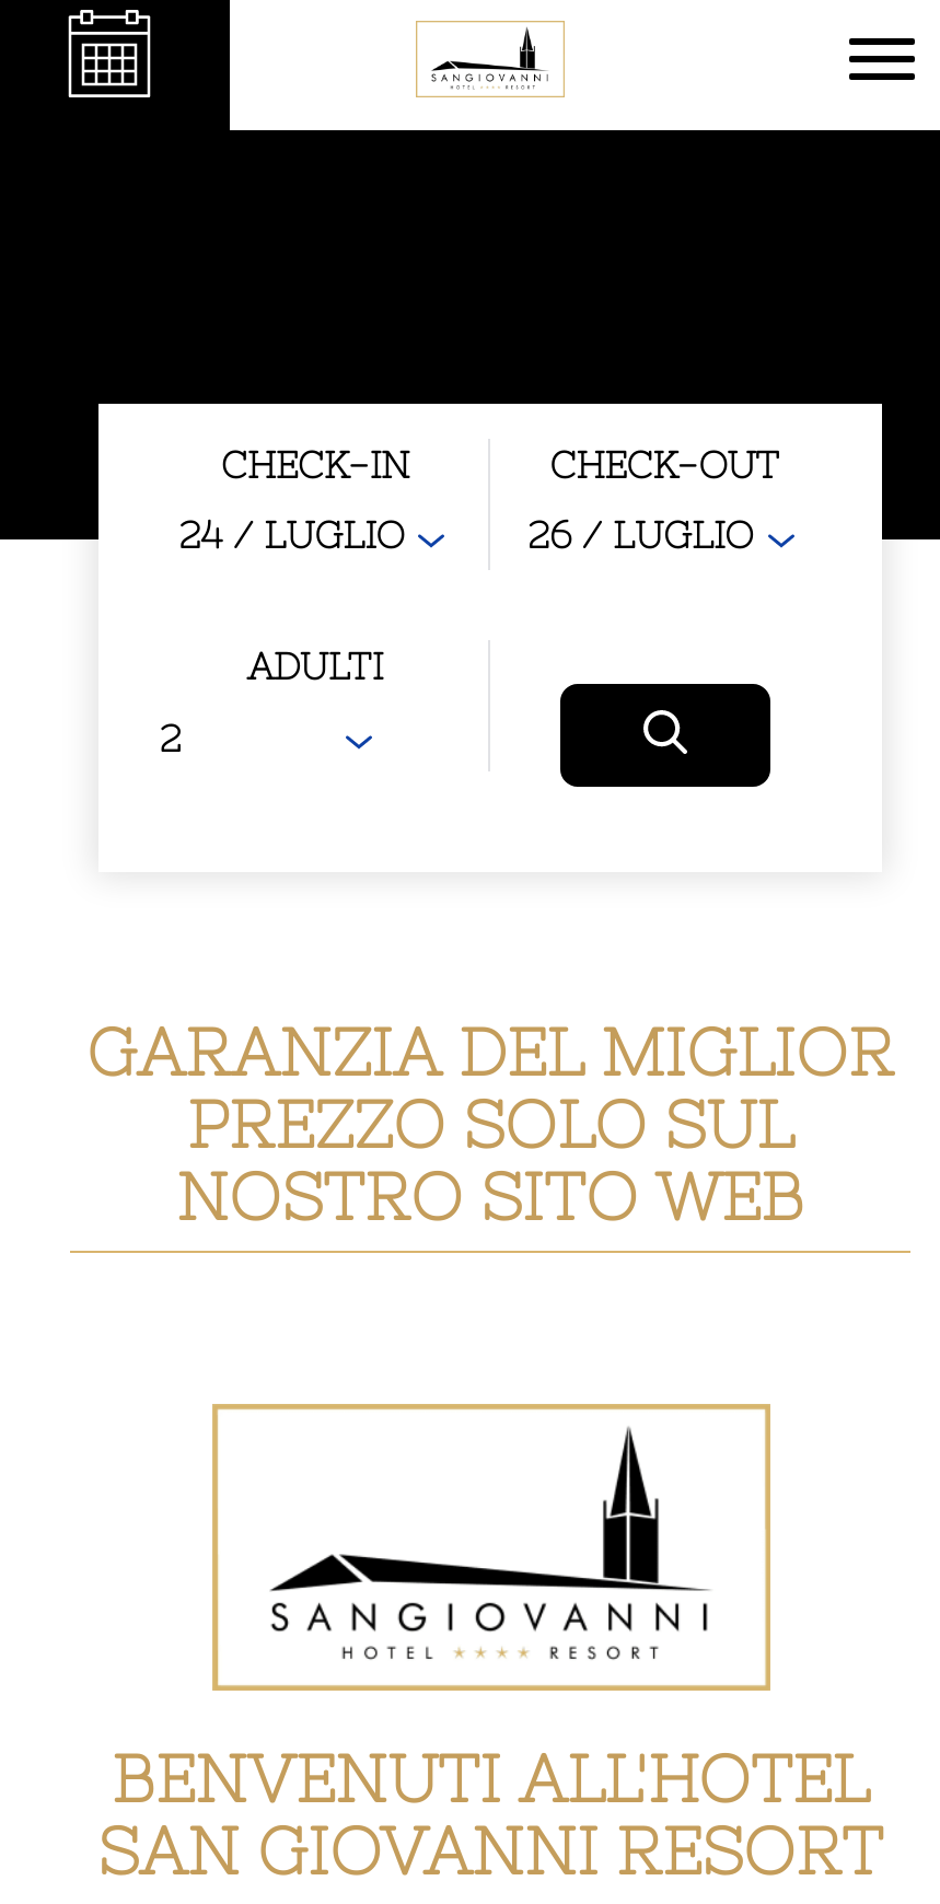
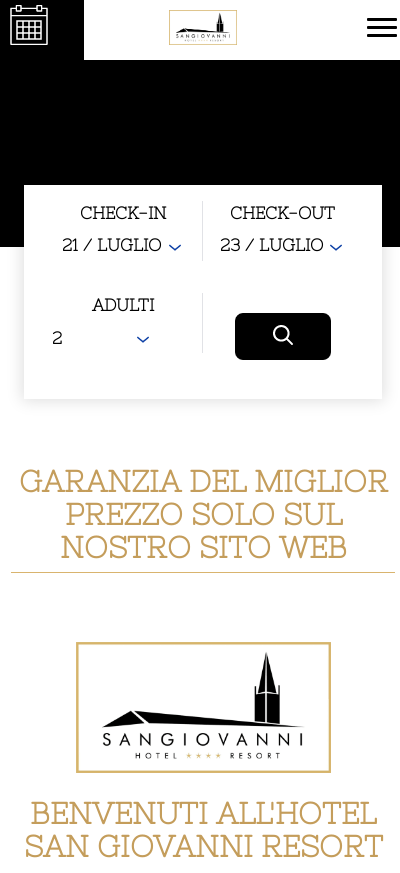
- 24 / LUGLIO
+ 21 / LUGLIO

- 26 / LUGLIO
+ 23 / LUGLIO
